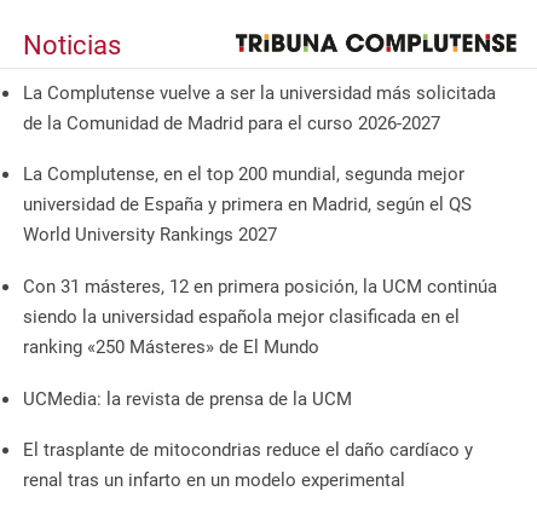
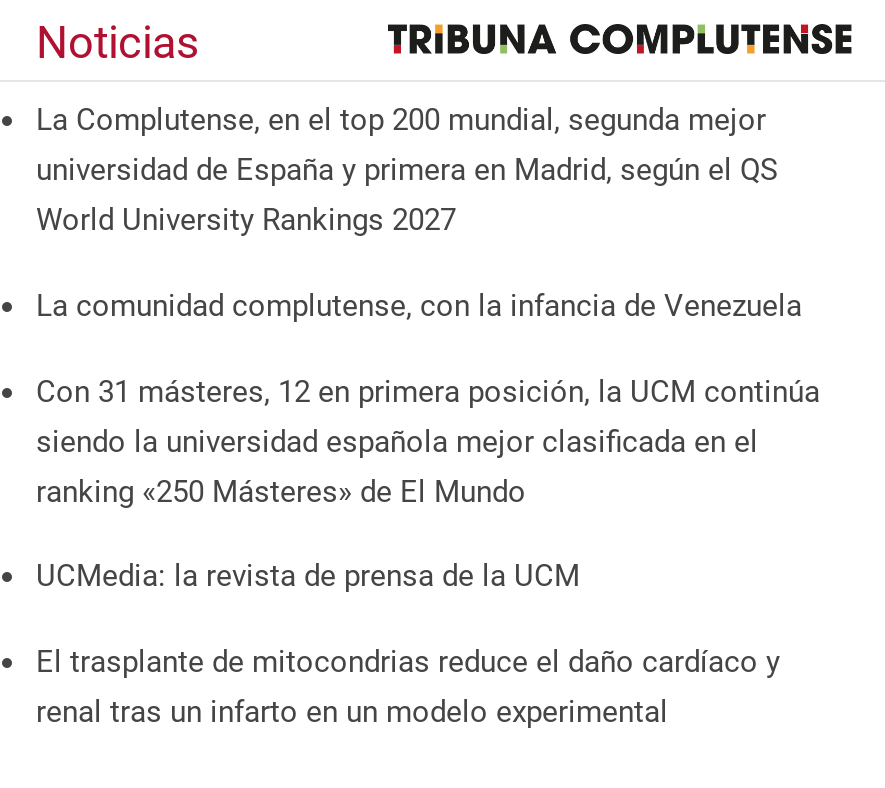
- La Complutense vuelve a ser la universidad más solicitada
- de la Comunidad de Madrid para el curso 2026-2027

moved up: La Complutense, en el top 200 mundial, segunda mejor | universidad de España y primera en Madrid, según el QS | World University Rankings 2027

+ La comunidad complutense, con la infancia de Venezuela
